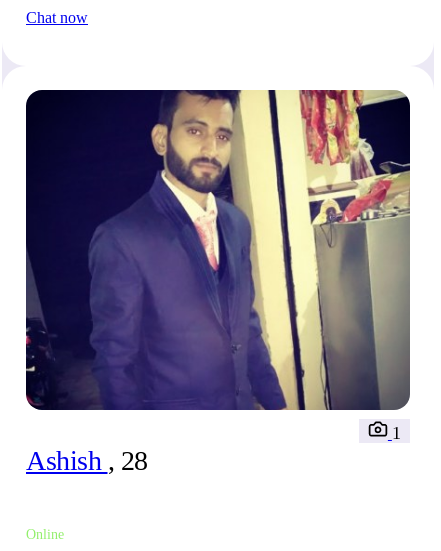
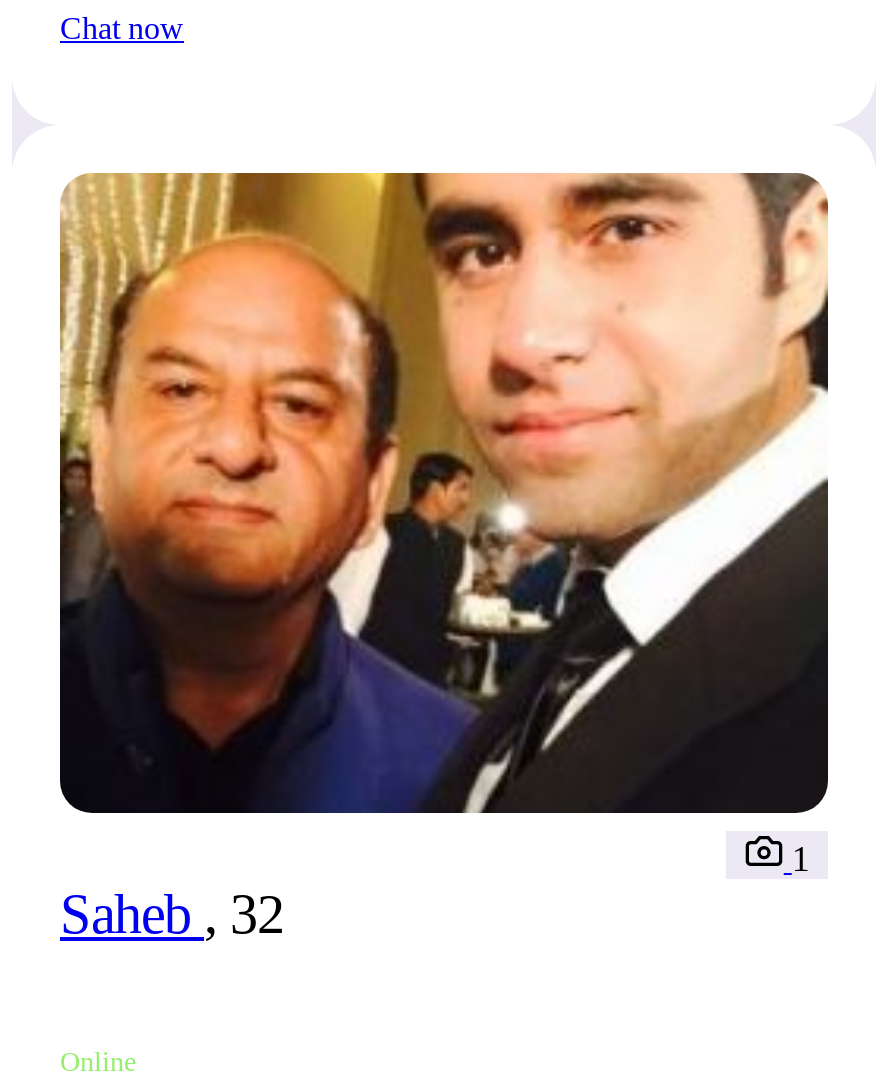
- [image]
- Ashish, 28
+ [image]
+ Saheb, 32
